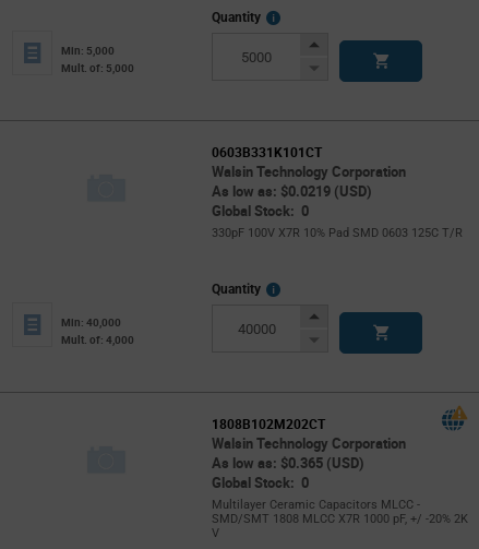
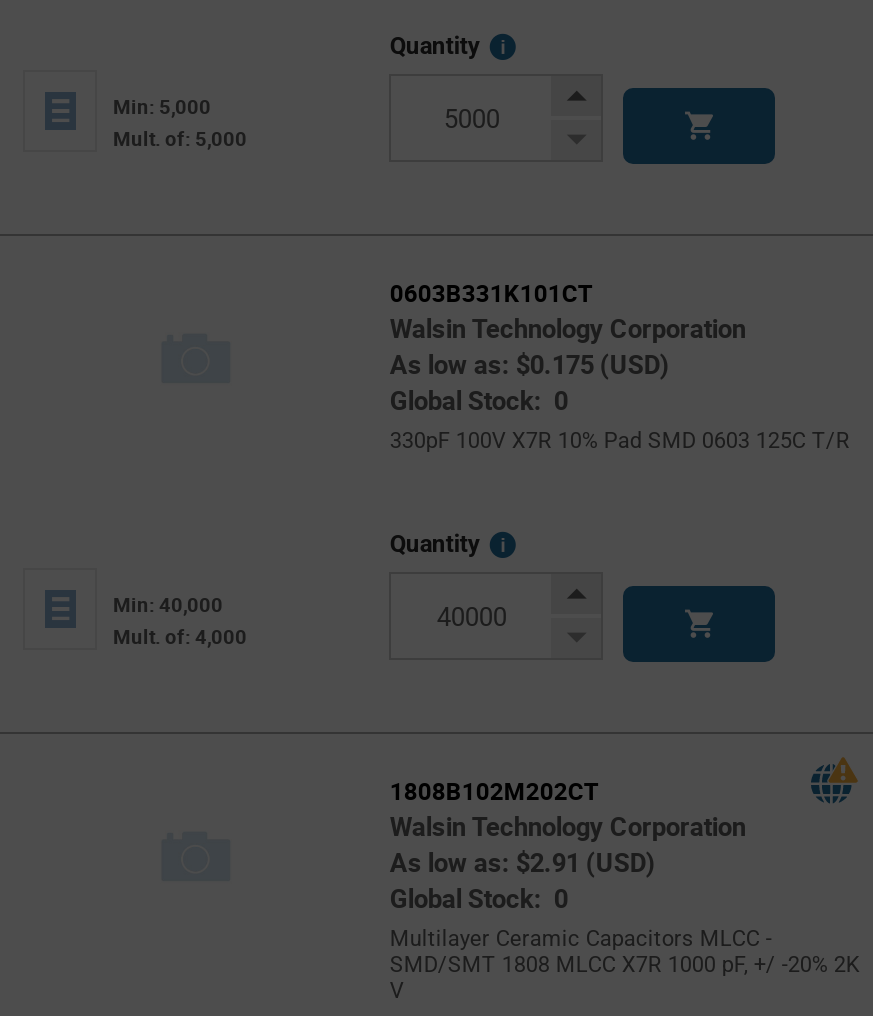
- As low as: $0.0219 (USD)
+ As low as: $0.175 (USD)

- As low as: $0.365 (USD)
+ As low as: $2.91 (USD)
